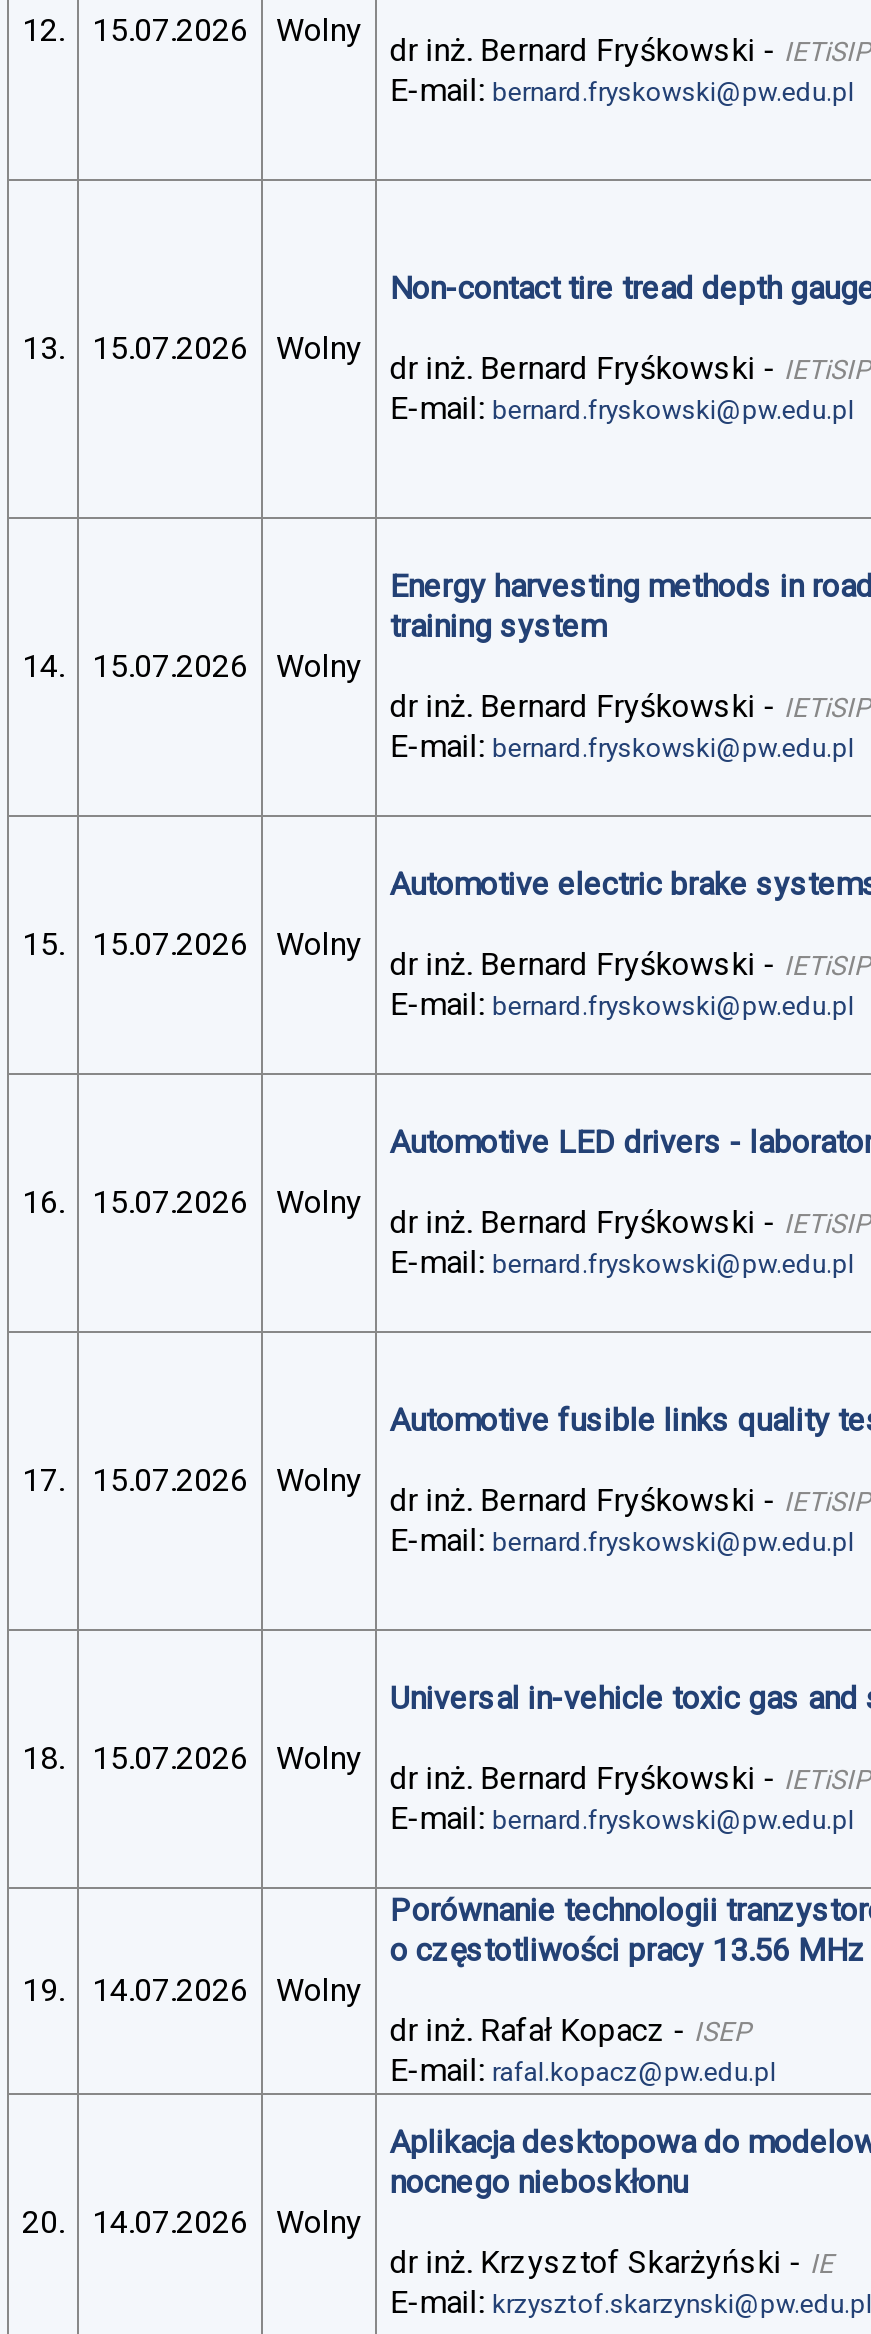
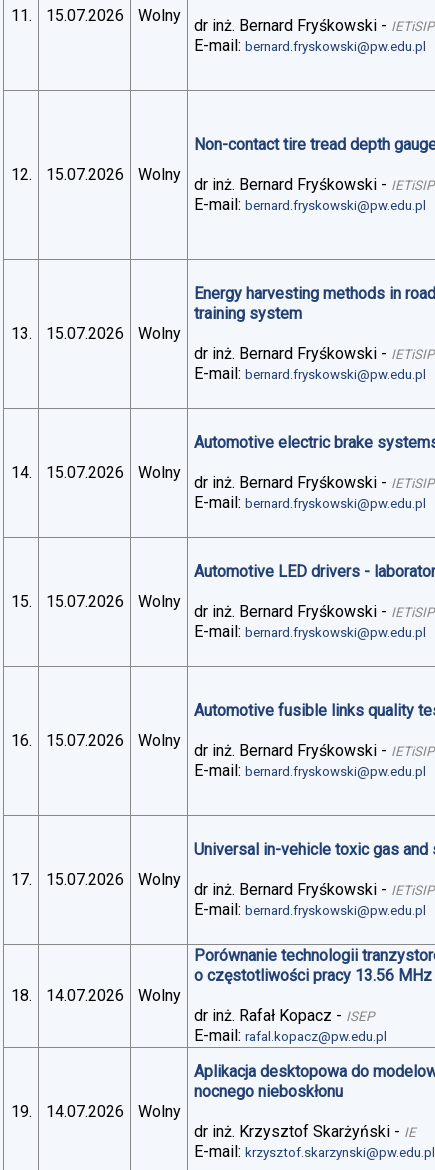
- 12. 15.07.2026 Wolny
+ 11. 15.07.2026 Wolny

- 13. 15.07.2026 Wolny
+ 12. 15.07.2026 Wolny

- 14. 15.07.2026 Wolny
+ 13. 15.07.2026 Wolny

- 15. 15.07.2026 Wolny
+ 14. 15.07.2026 Wolny

- 16. 15.07.2026 Wolny
+ 15. 15.07.2026 Wolny

- 17. 15.07.2026 Wolny
+ 16. 15.07.2026 Wolny

- 18. 15.07.2026 Wolny
+ 17. 15.07.2026 Wolny

- 19. 14.07.2026 Wolny
+ 18. 14.07.2026 Wolny

- 20. 14.07.2026 Wolny
+ 19. 14.07.2026 Wolny
